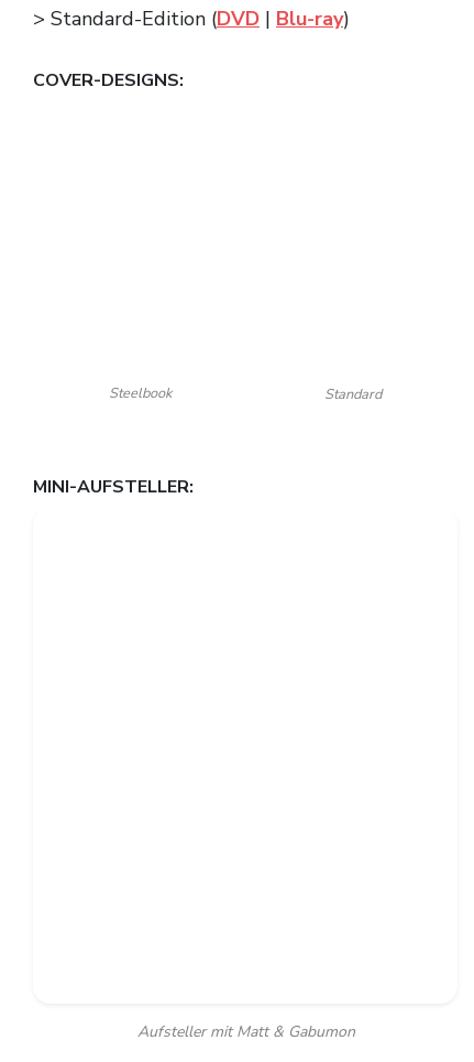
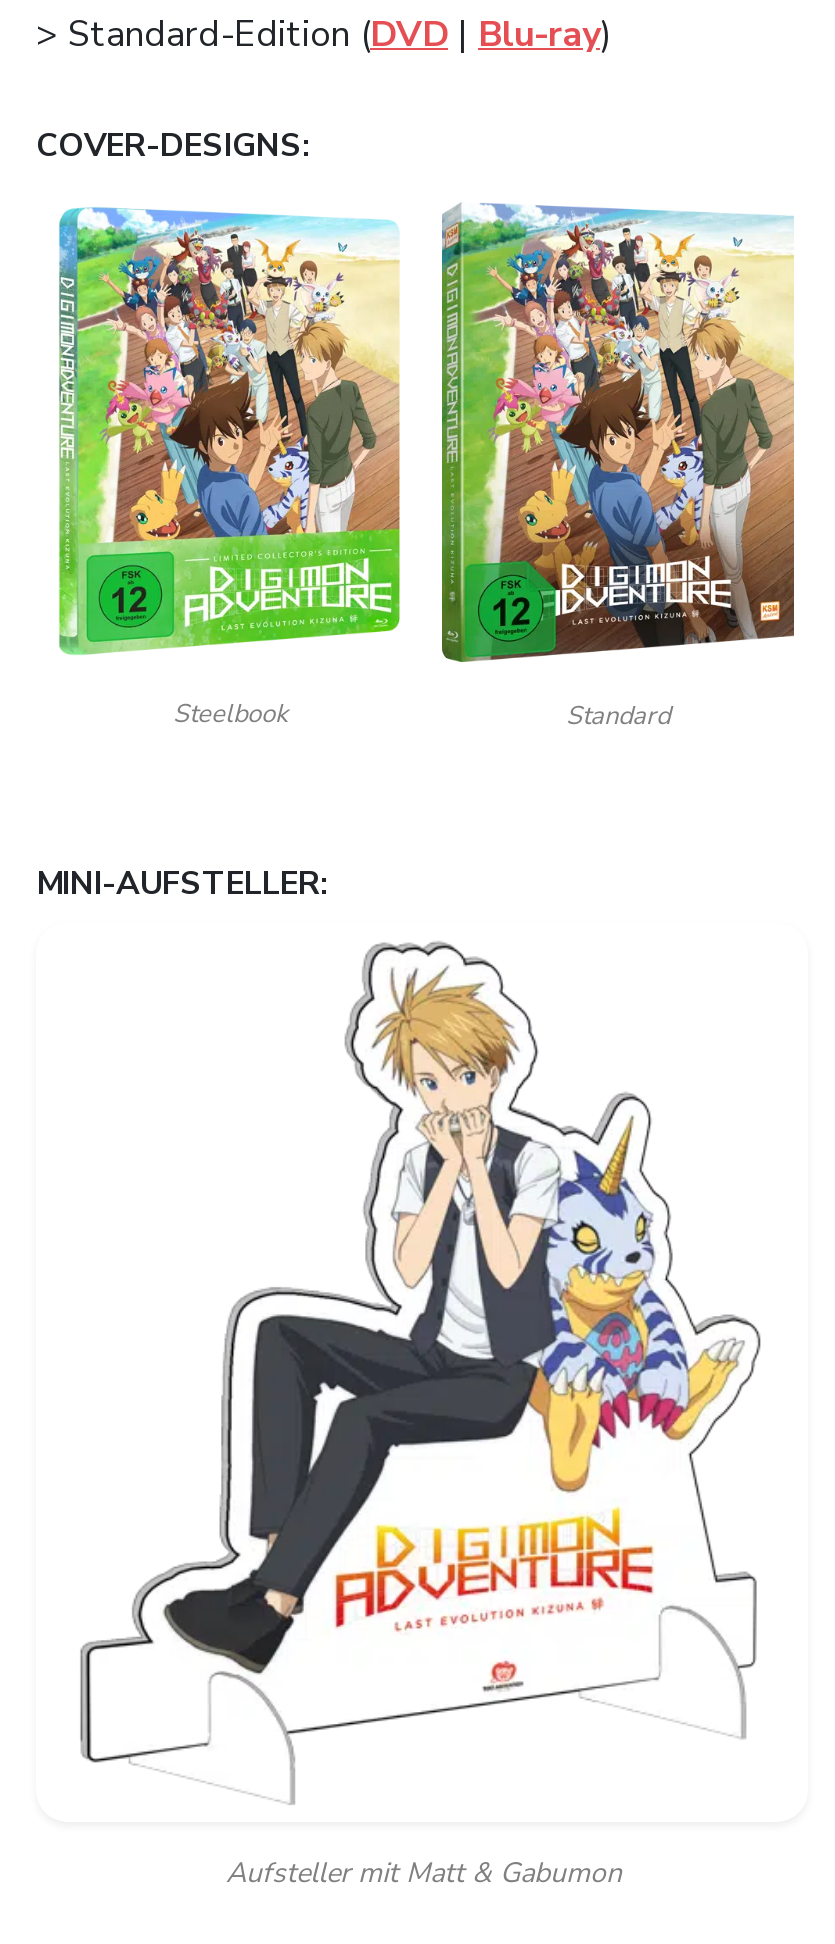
+ [image]

+ [image]

+ [image]
